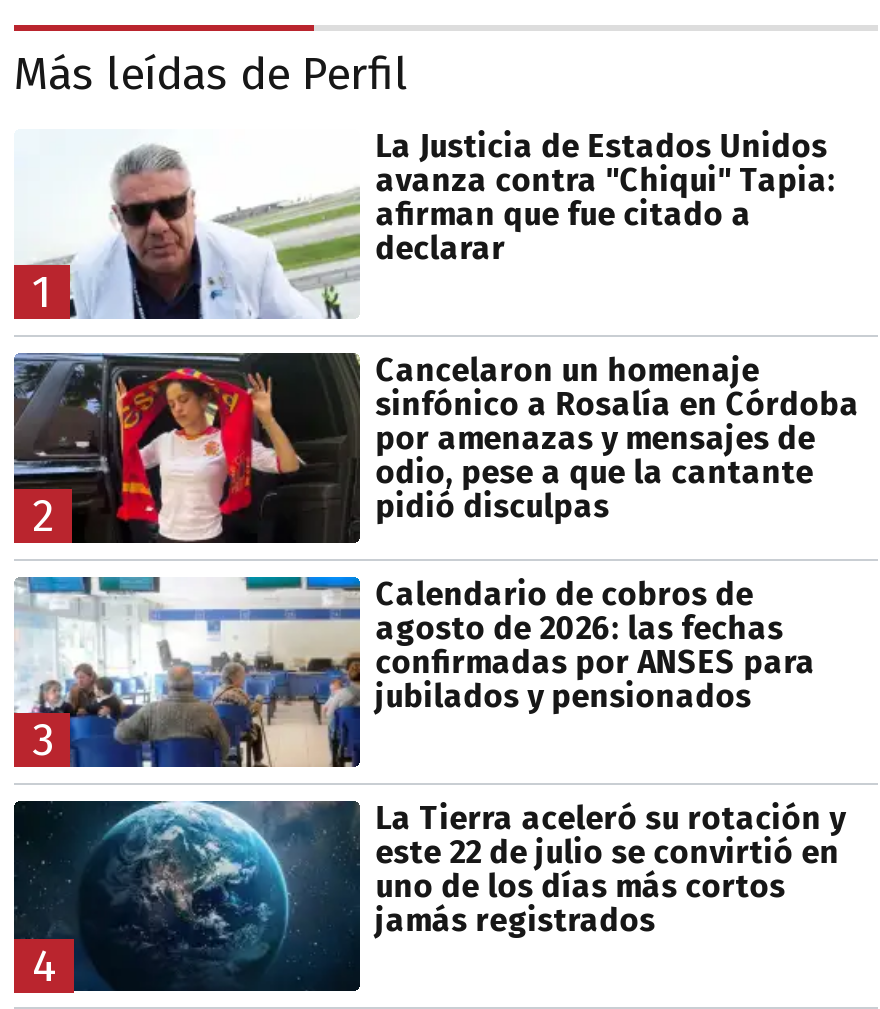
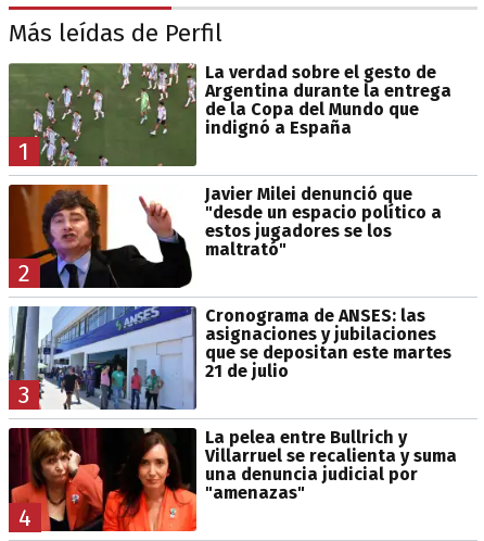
- [image]
- La Justicia de Estados Unidos
- avanza contra "Chiqui" Tapia:
- afirman que fue citado a
- declarar
+ [image]
+ La verdad sobre el gesto de
+ Argentina durante la entrega
+ de la Copa del Mundo que
+ indignó a España

- [image]
- Cancelaron un homenaje
- sinfónico a Rosalía en Córdoba
- por amenazas y mensajes de
- odio, pese a que la cantante
- pidió disculpas
+ [image]
+ Javier Milei denunció que
+ "desde un espacio político a
+ estos jugadores se los
+ maltrató"

- [image]
- Calendario de cobros de
- agosto de 2026: las fechas
- confirmadas por ANSES para
- jubilados y pensionados
+ [image]
+ Cronograma de ANSES: las
+ asignaciones y jubilaciones
+ que se depositan este martes
+ 21 de julio

- [image]
- La Tierra aceleró su rotación y
- este 22 de julio se convirtió en
- uno de los días más cortos
- jamás registrados
+ [image]
+ La pelea entre Bullrich y
+ Villarruel se recalienta y suma
+ una denuncia judicial por
+ "amenazas"
